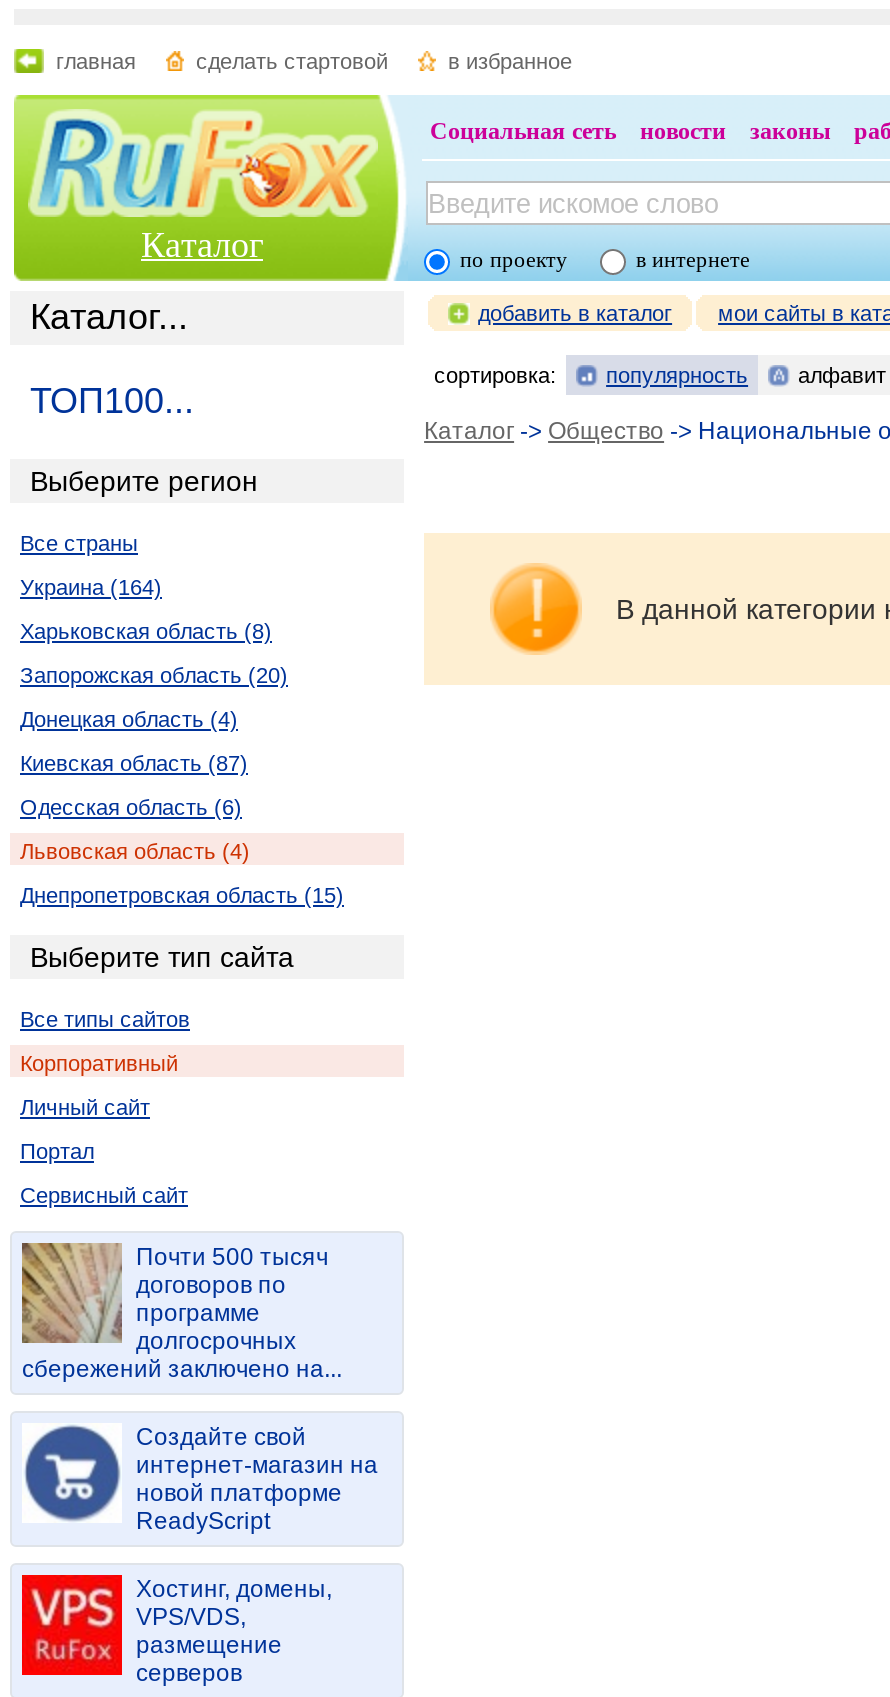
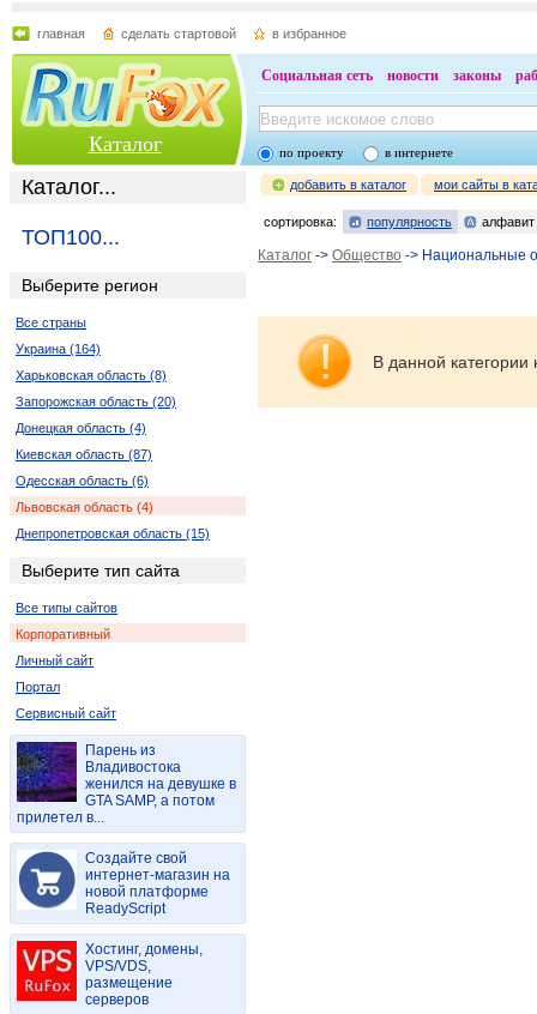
- [image]
- Почти 500 тысяч
- договоров по
- программе
- долгосрочных
- сбережений заключено на...
+ [image]
+ Парень из
+ Владивостока
+ женился на девушке в
+ GTA SAMP, а потом
+ прилетел в...
